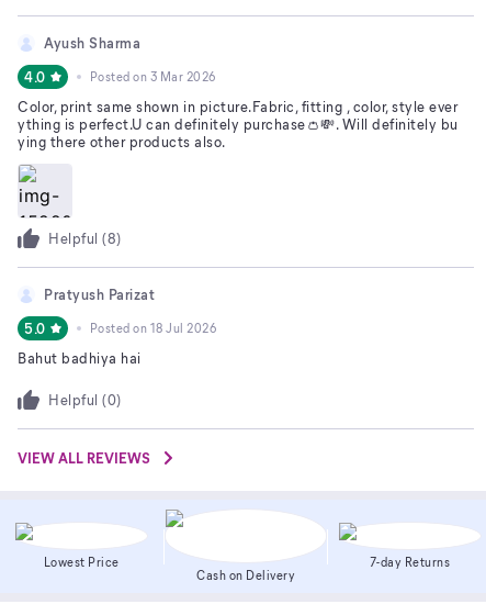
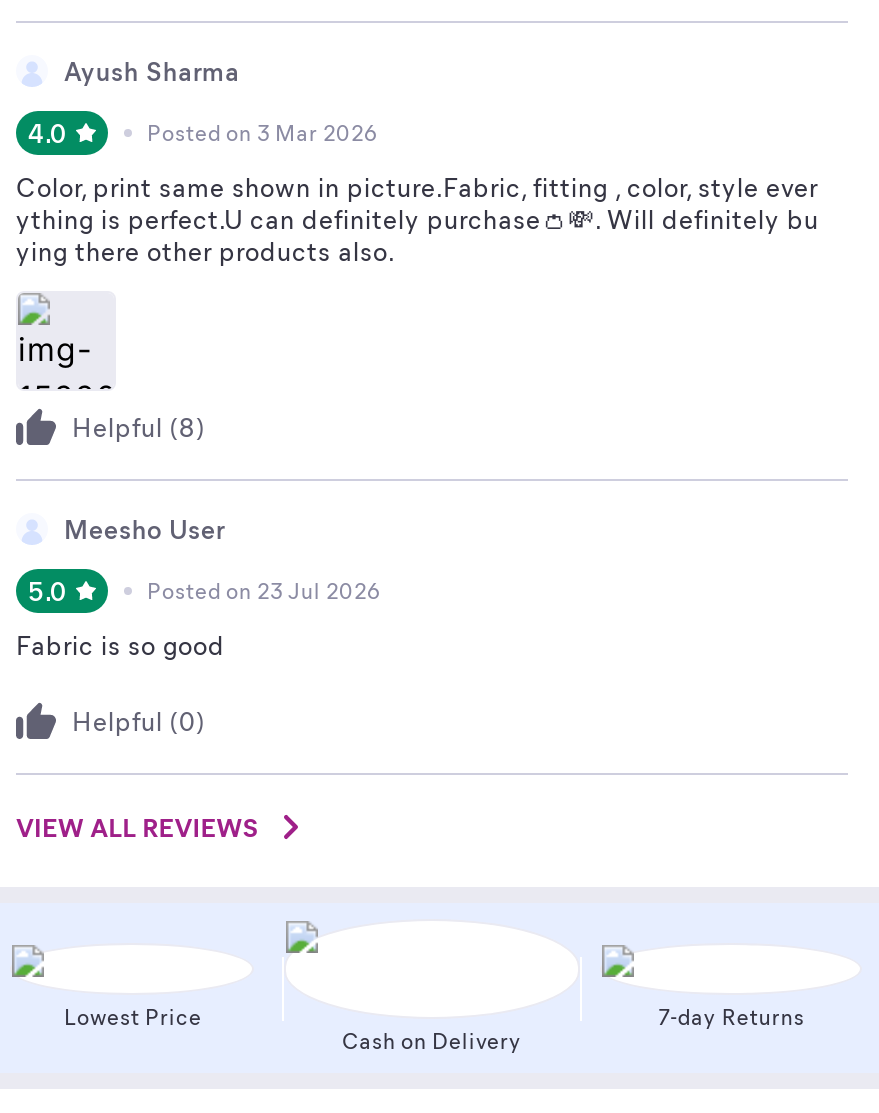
- Pratyush Parizat
+ Meesho User

- Posted on 18 Jul 2026
+ Posted on 23 Jul 2026

- Bahut badhiya hai
+ Fabric is so good
